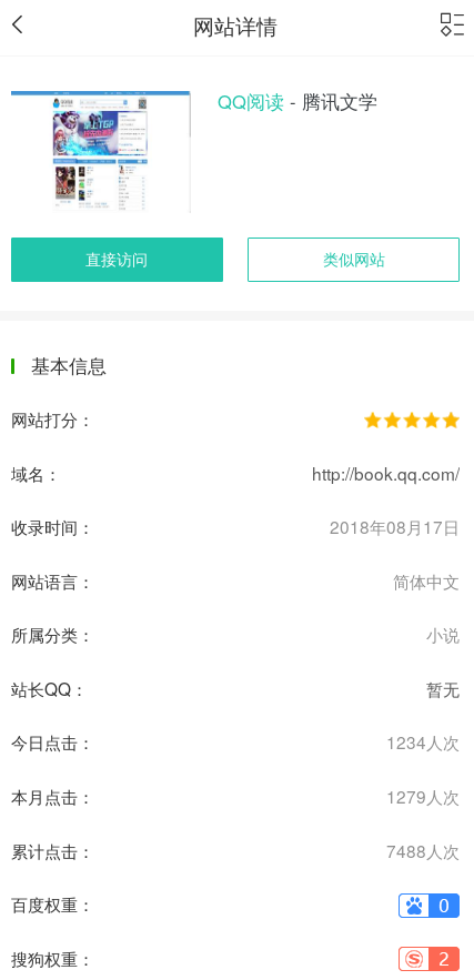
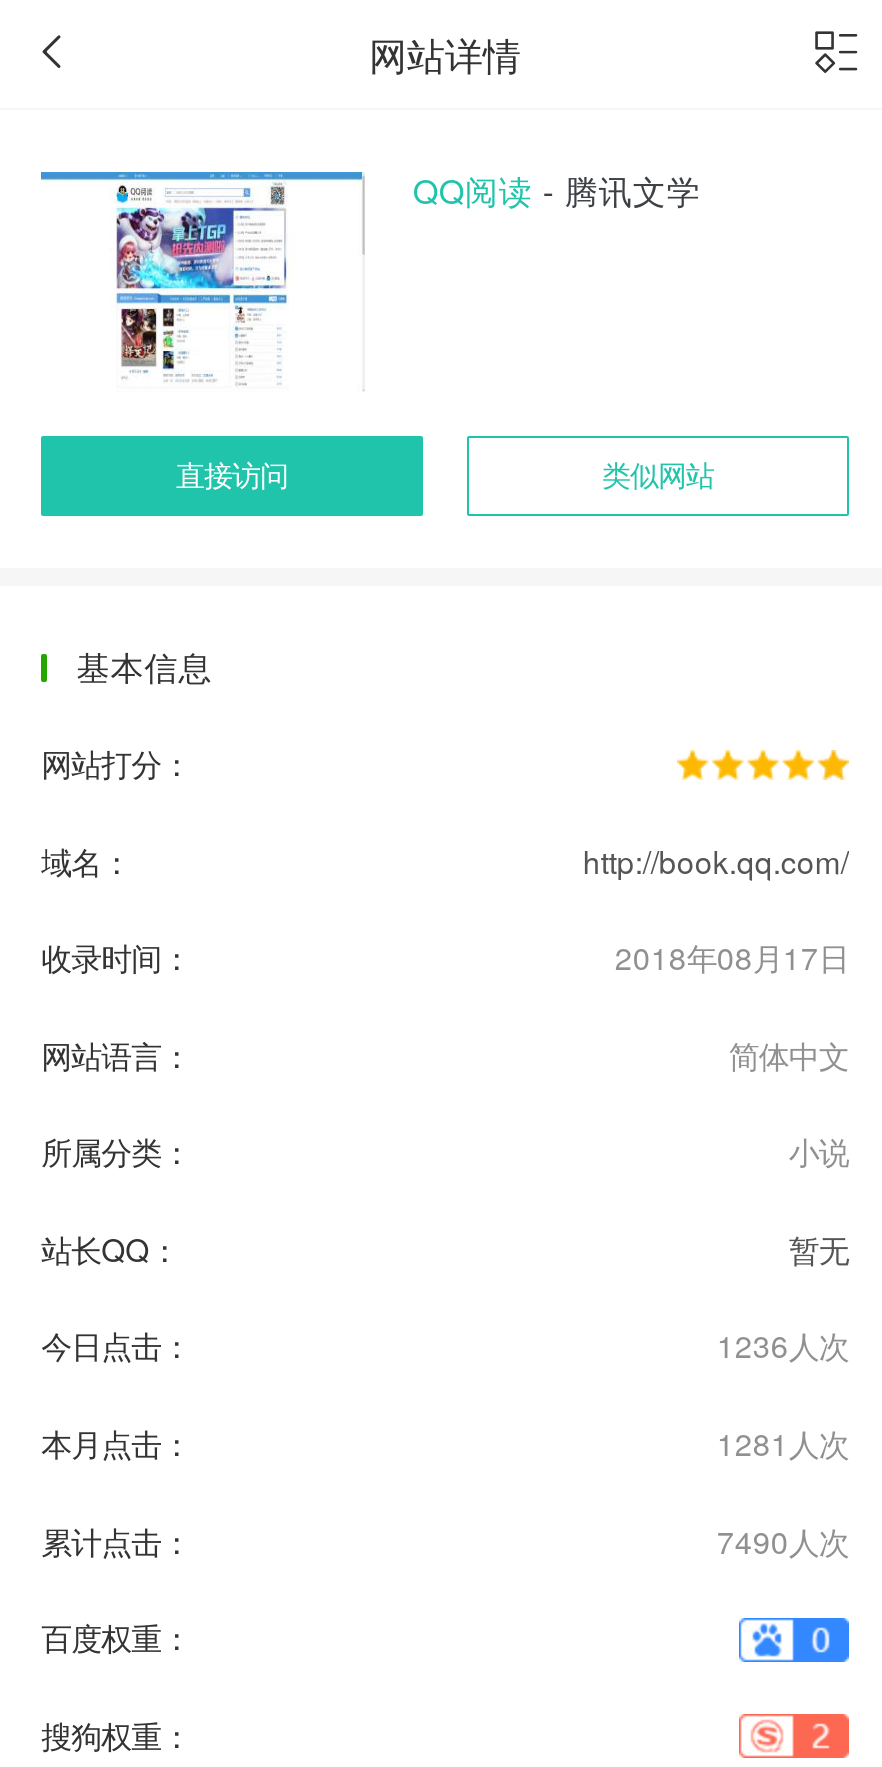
- 1234人次
+ 1236人次

- 1279人次
+ 1281人次

- 7488人次
+ 7490人次
